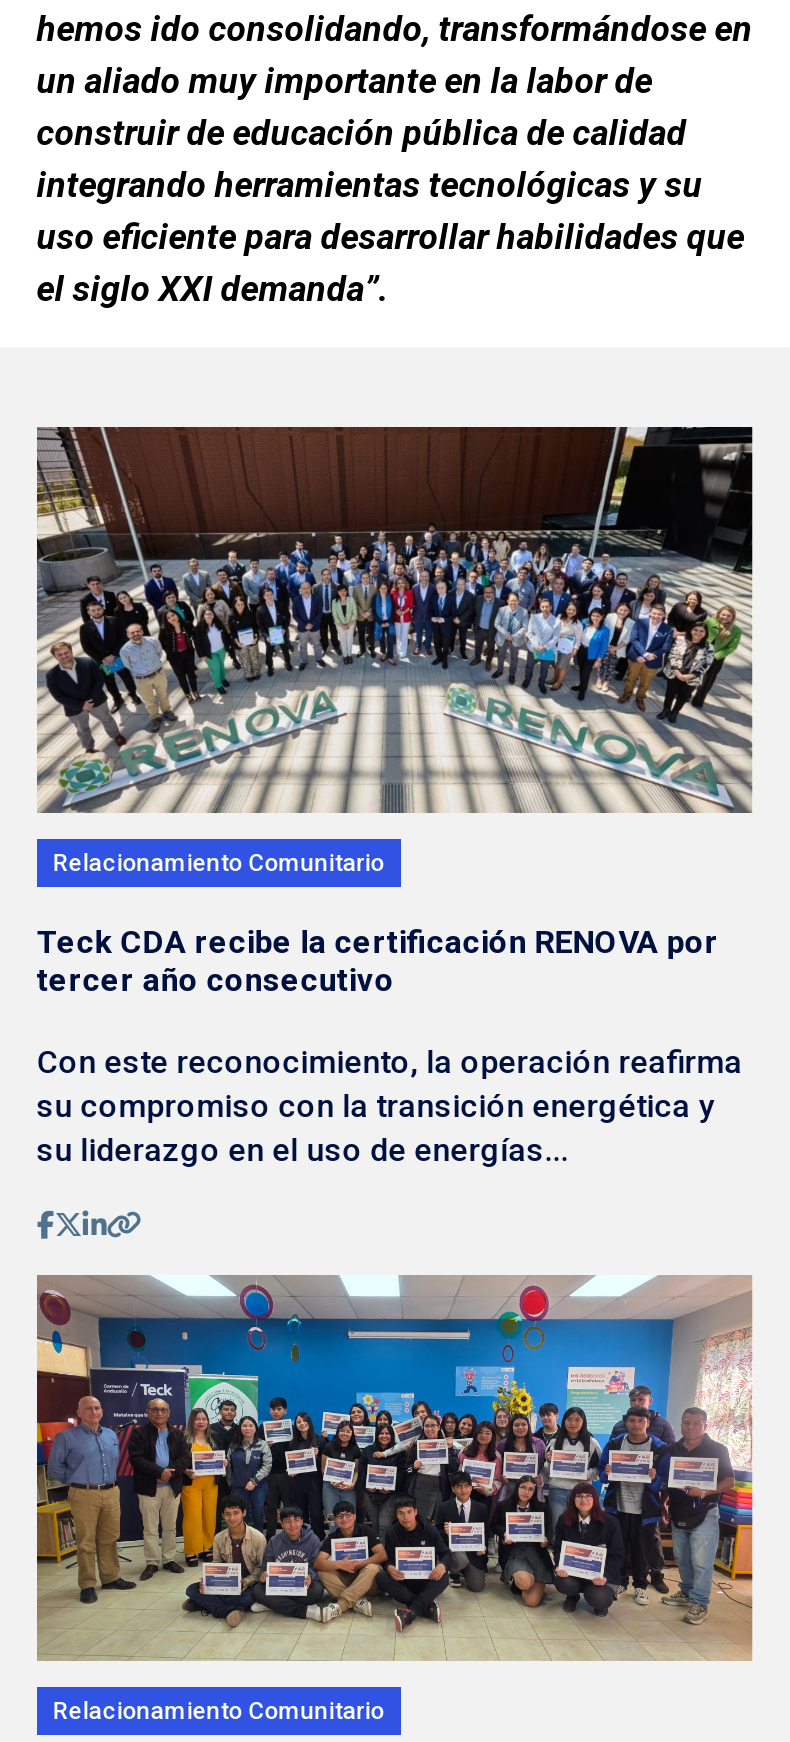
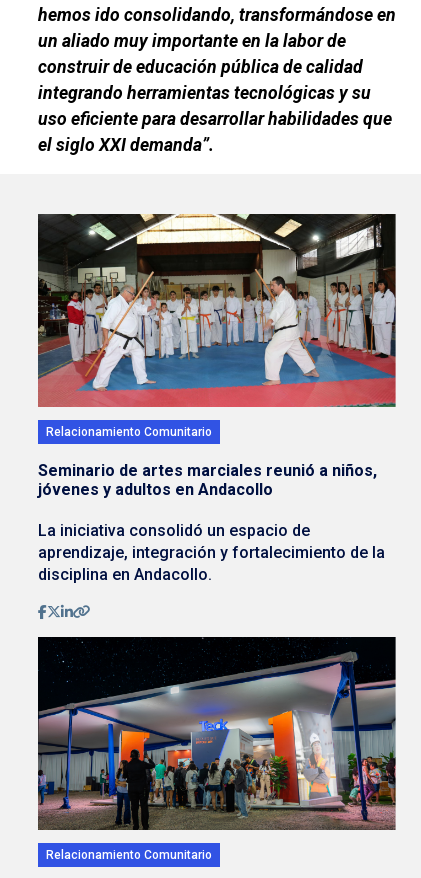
- [image]
+ [image]

- Teck CDA recibe la certificación RENOVA por
- tercer año consecutivo
+ Seminario de artes marciales reunió a niños,
+ jóvenes y adultos en Andacollo

- Con este reconocimiento, la operación reafirma
- su compromiso con la transición energética y
- su liderazgo en el uso de energías...
+ La iniciativa consolidó un espacio de
+ aprendizaje, integración y fortalecimiento de la
+ disciplina en Andacollo.

- [image]
+ [image]
